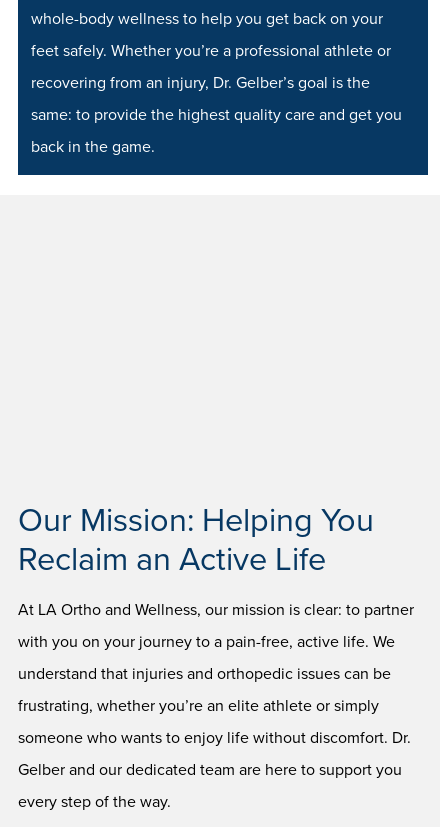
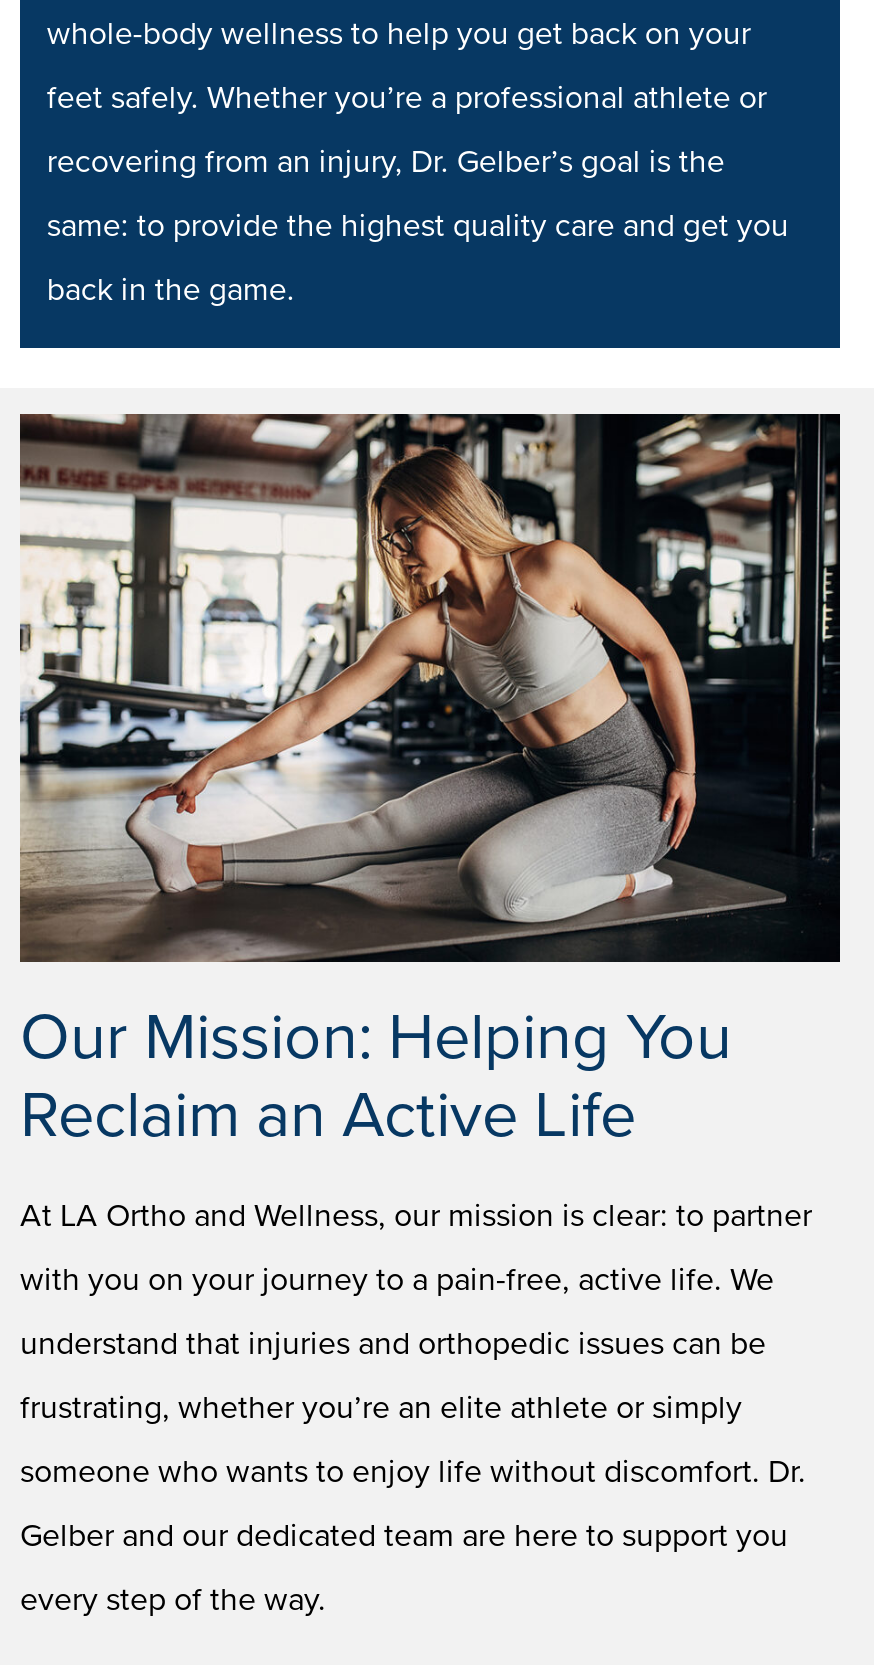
+ [image]
